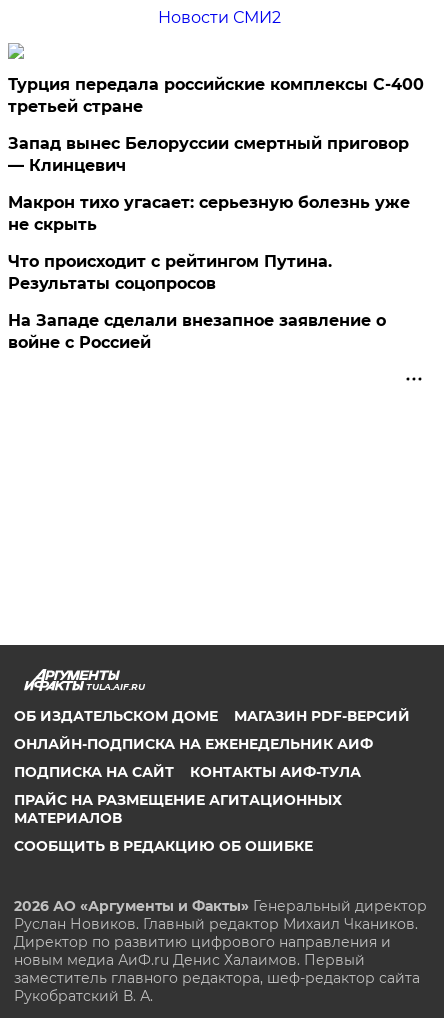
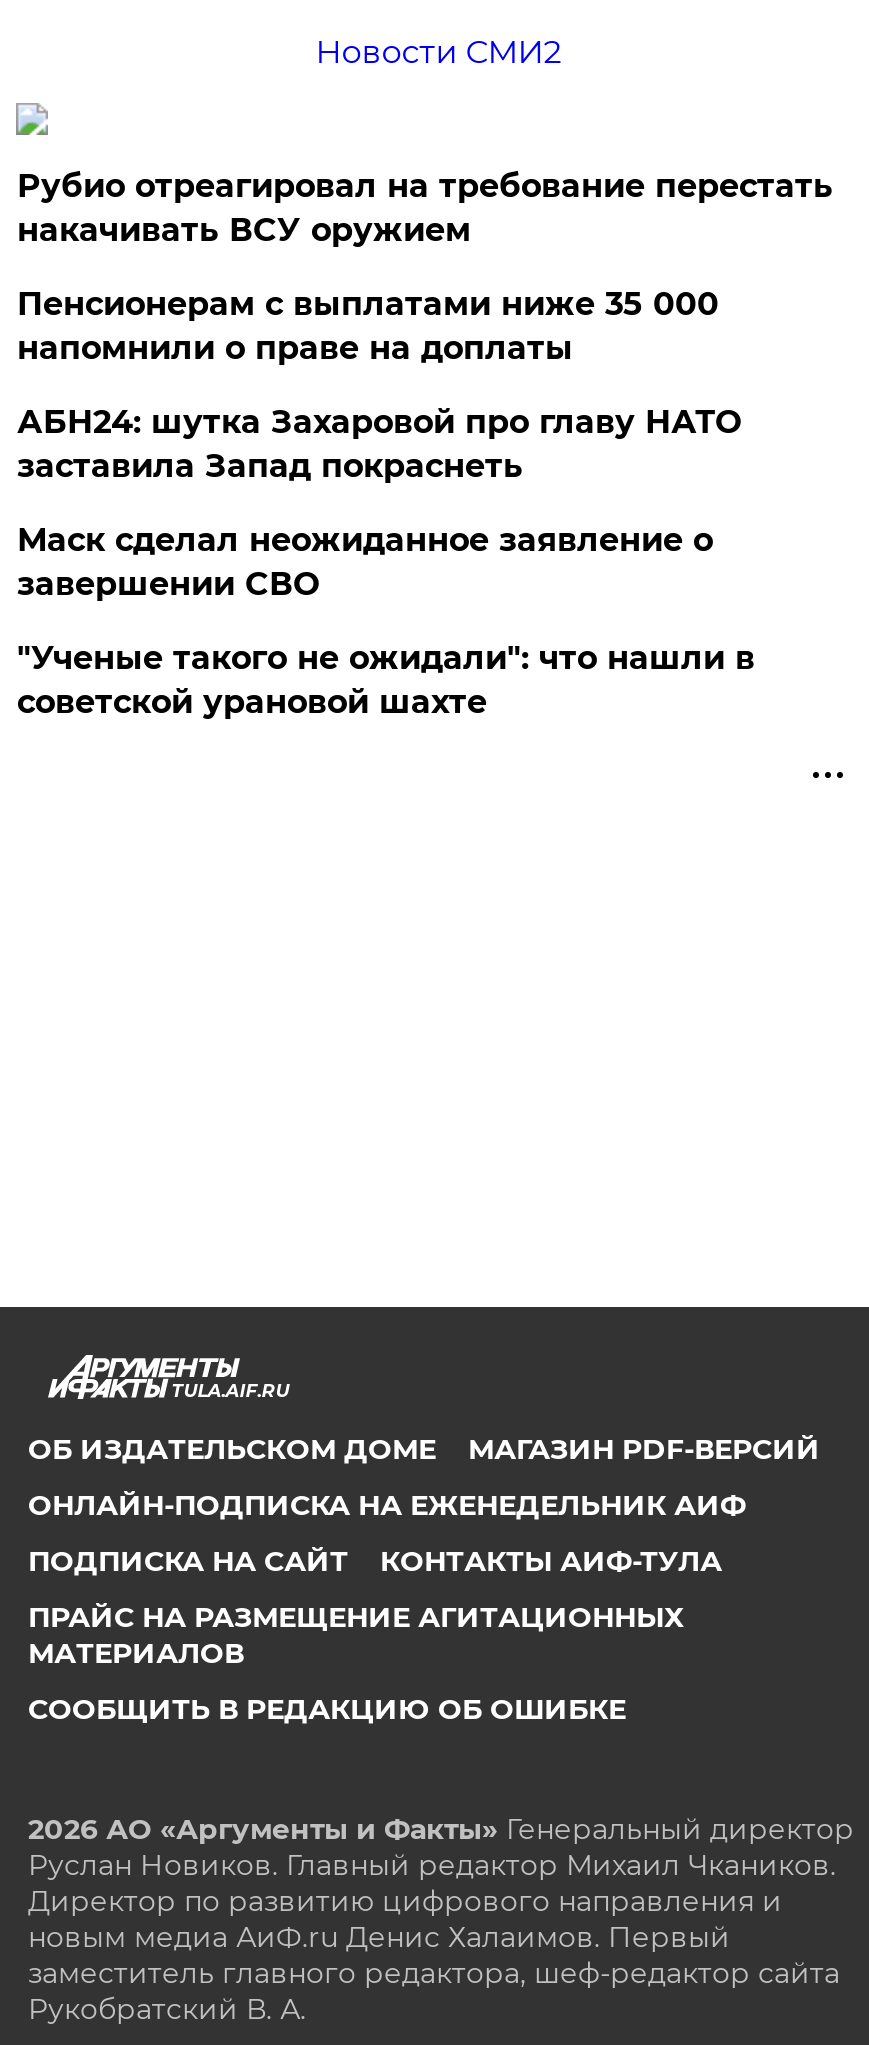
- Турция передала российские комплексы С-400
- третьей стране
+ Рубио отреагировал на требование перестать
+ накачивать ВСУ оружием

- Запад вынес Белоруссии смертный приговор
- — Клинцевич
+ Пенсионерам с выплатами ниже 35 000
+ напомнили о праве на доплаты

- Макрон тихо угасает: серьезную болезнь уже
- не скрыть
+ АБН24: шутка Захаровой про главу НАТО
+ заставила Запад покраснеть

- Что происходит с рейтингом Путина.
- Результаты соцопросов
+ Маск сделал неожиданное заявление о
+ завершении СВО

- На Западе сделали внезапное заявление о
- войне с Россией
+ "Ученые такого не ожидали": что нашли в
+ советской урановой шахте
